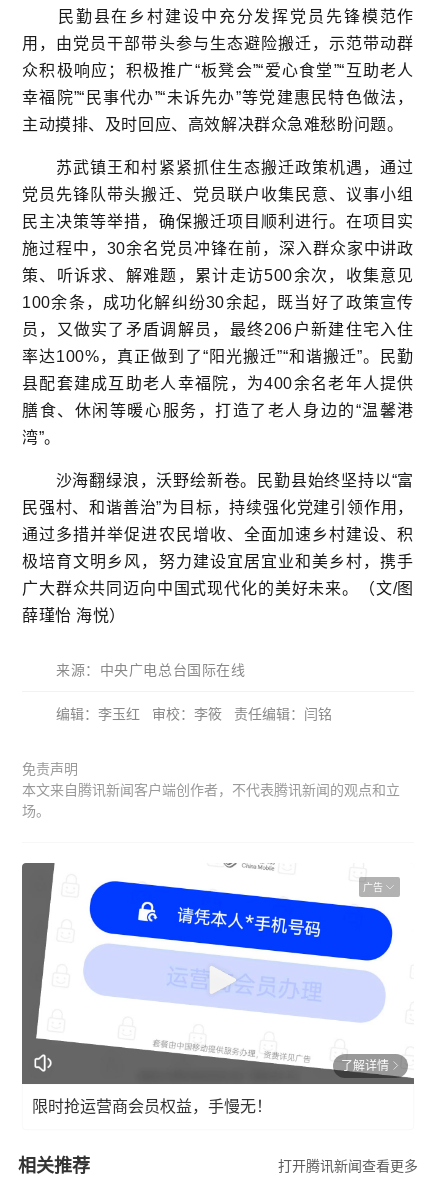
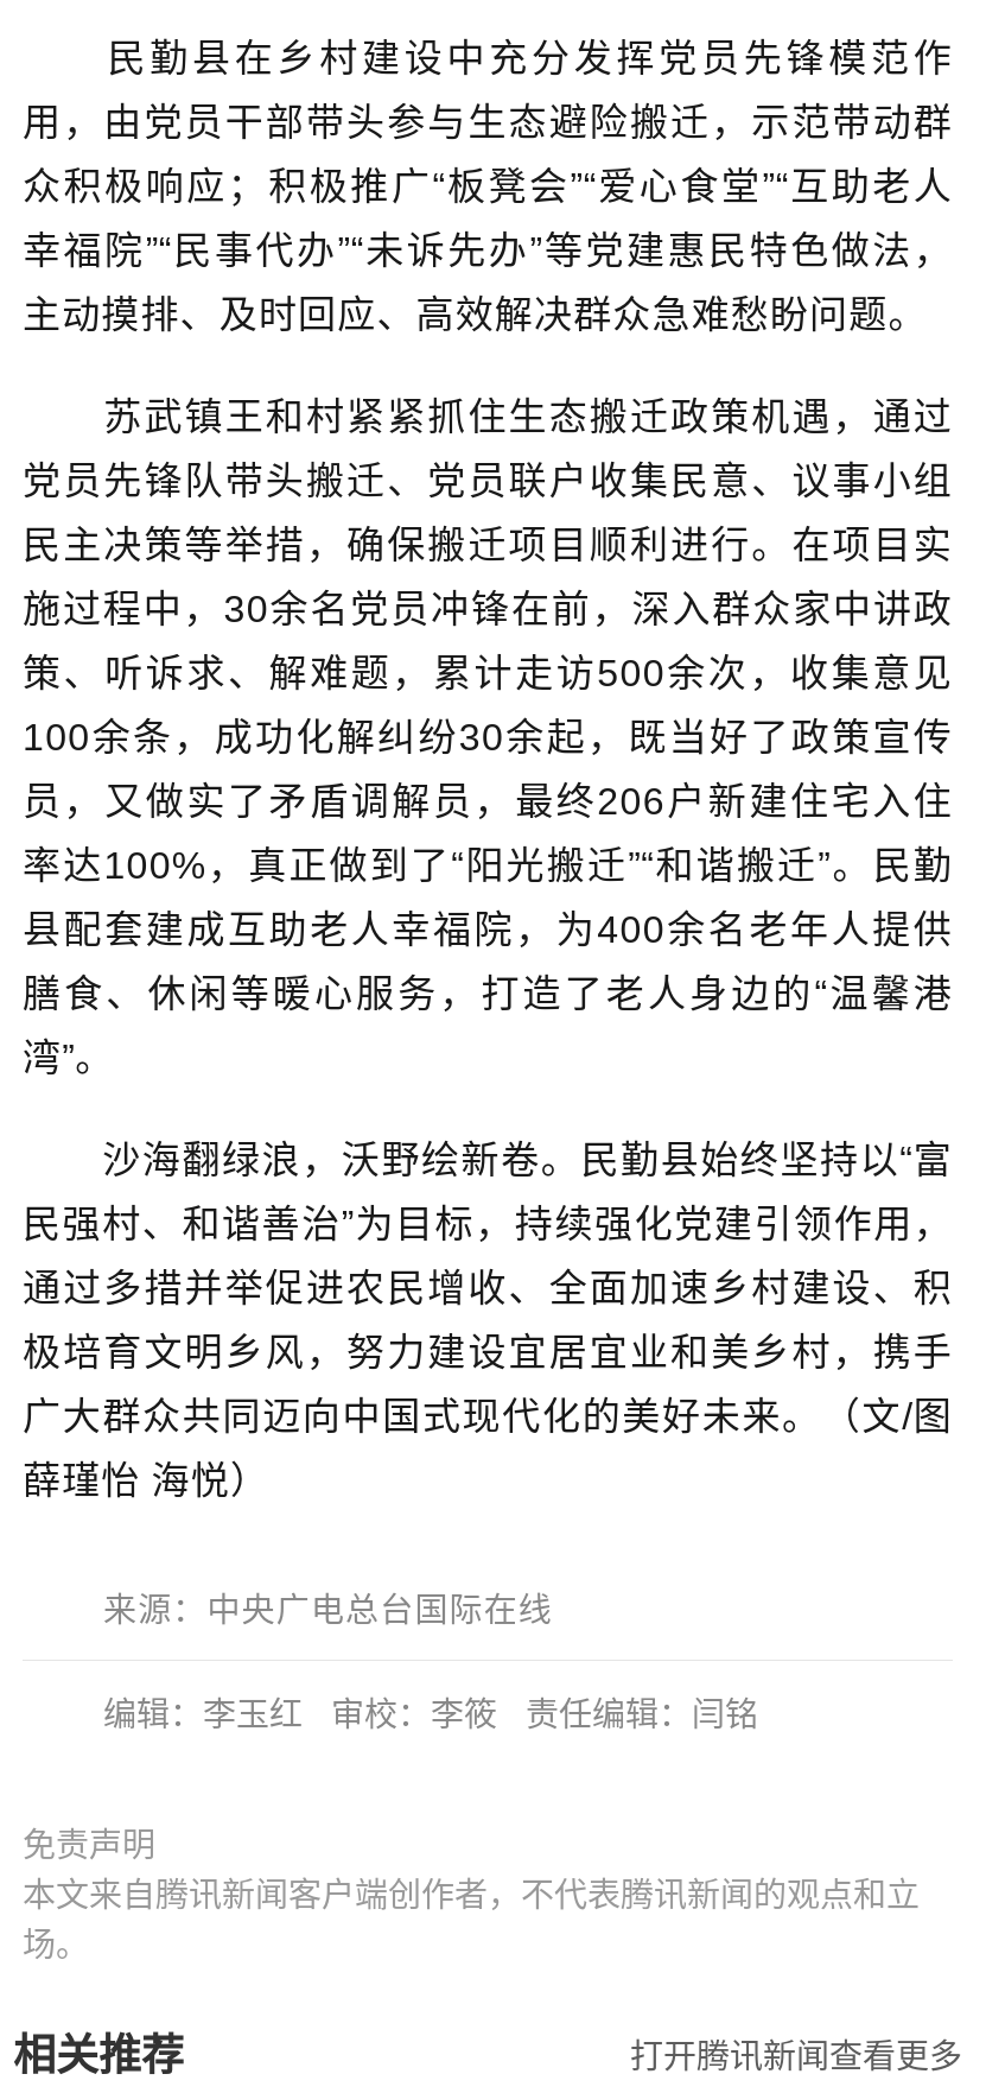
- [image]
- 广告

- 了解详情
- 限时抢运营商会员权益，手慢无！
